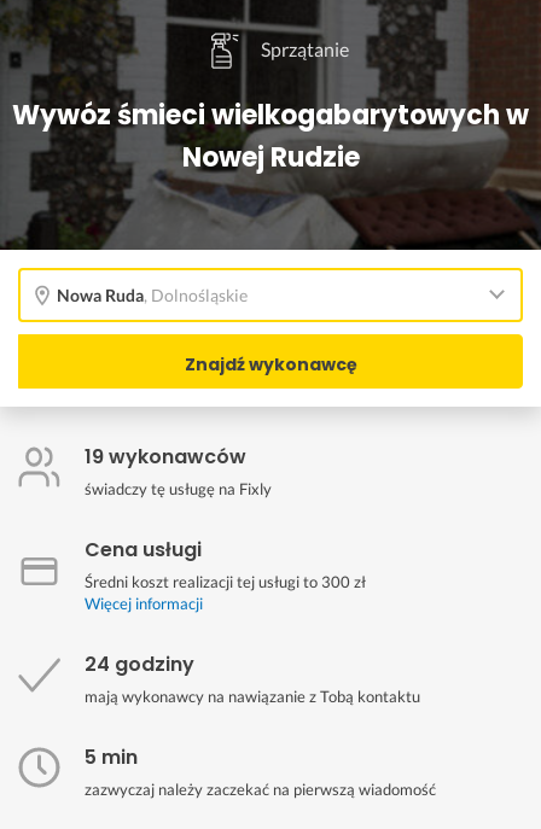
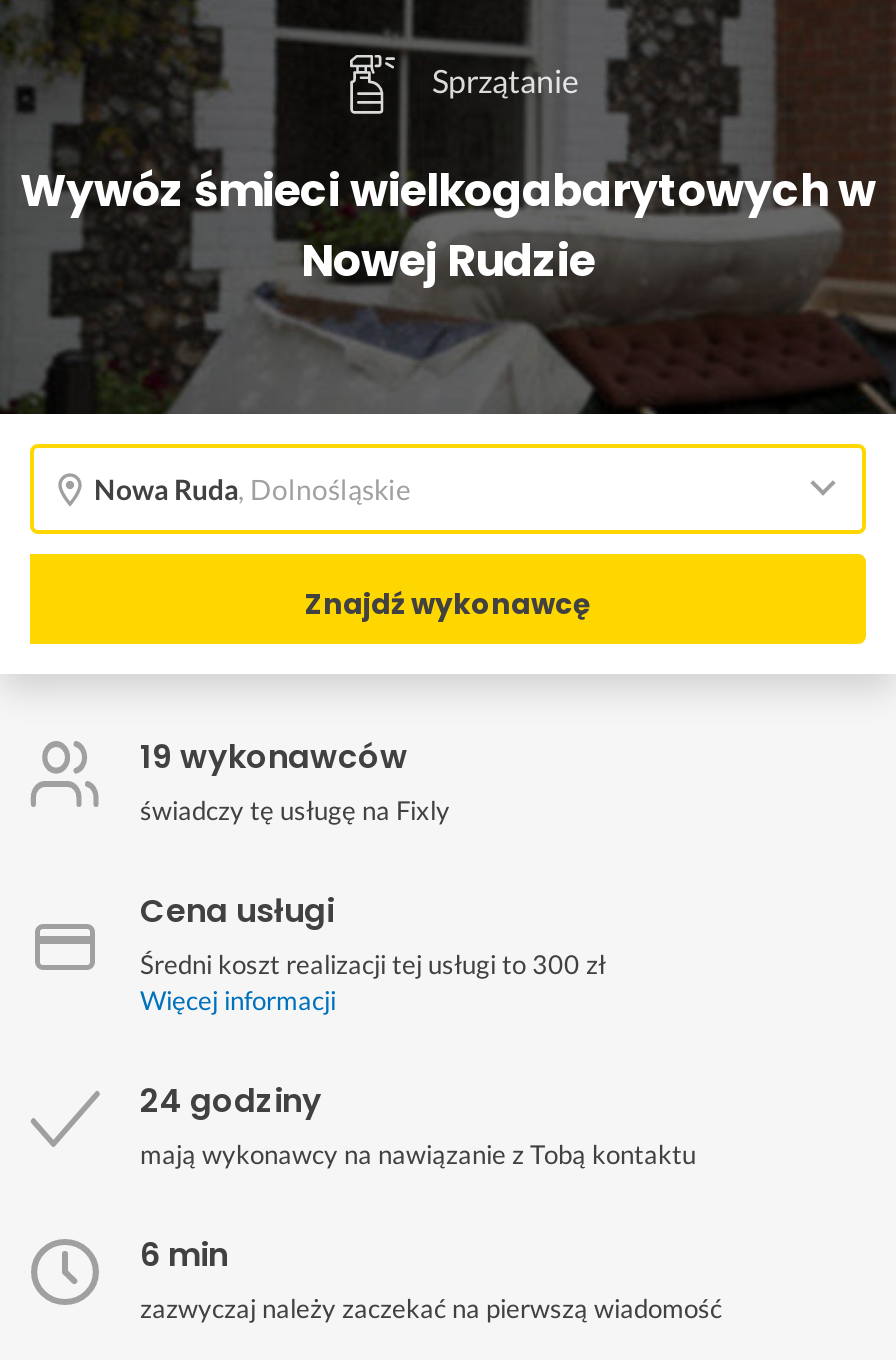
- 5 min
+ 6 min
